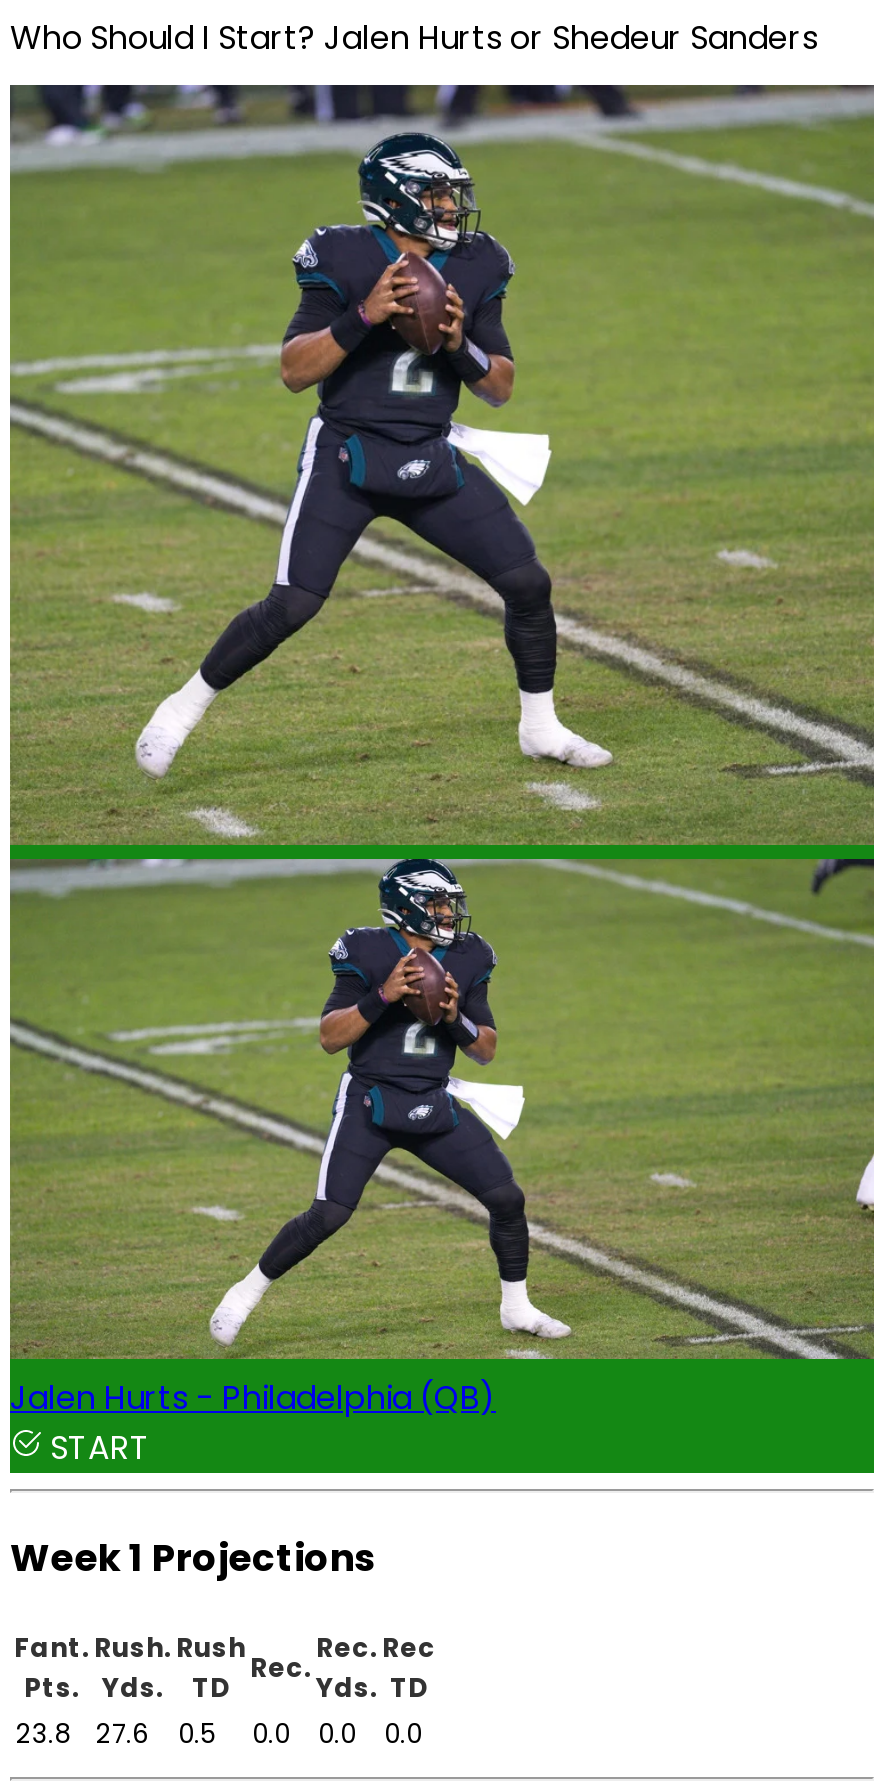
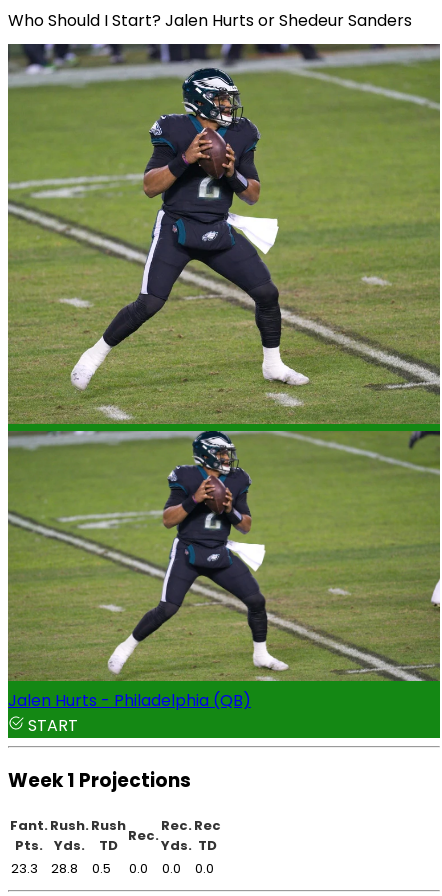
- 23.8
+ 23.3

- 27.6
+ 28.8
